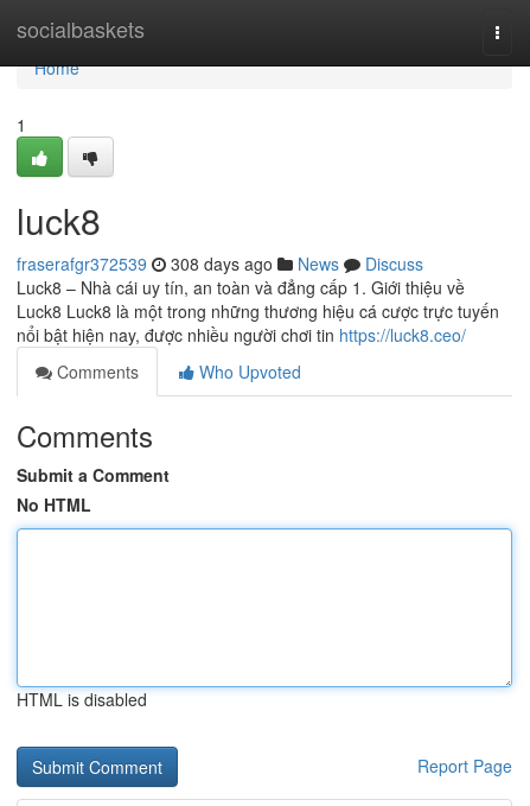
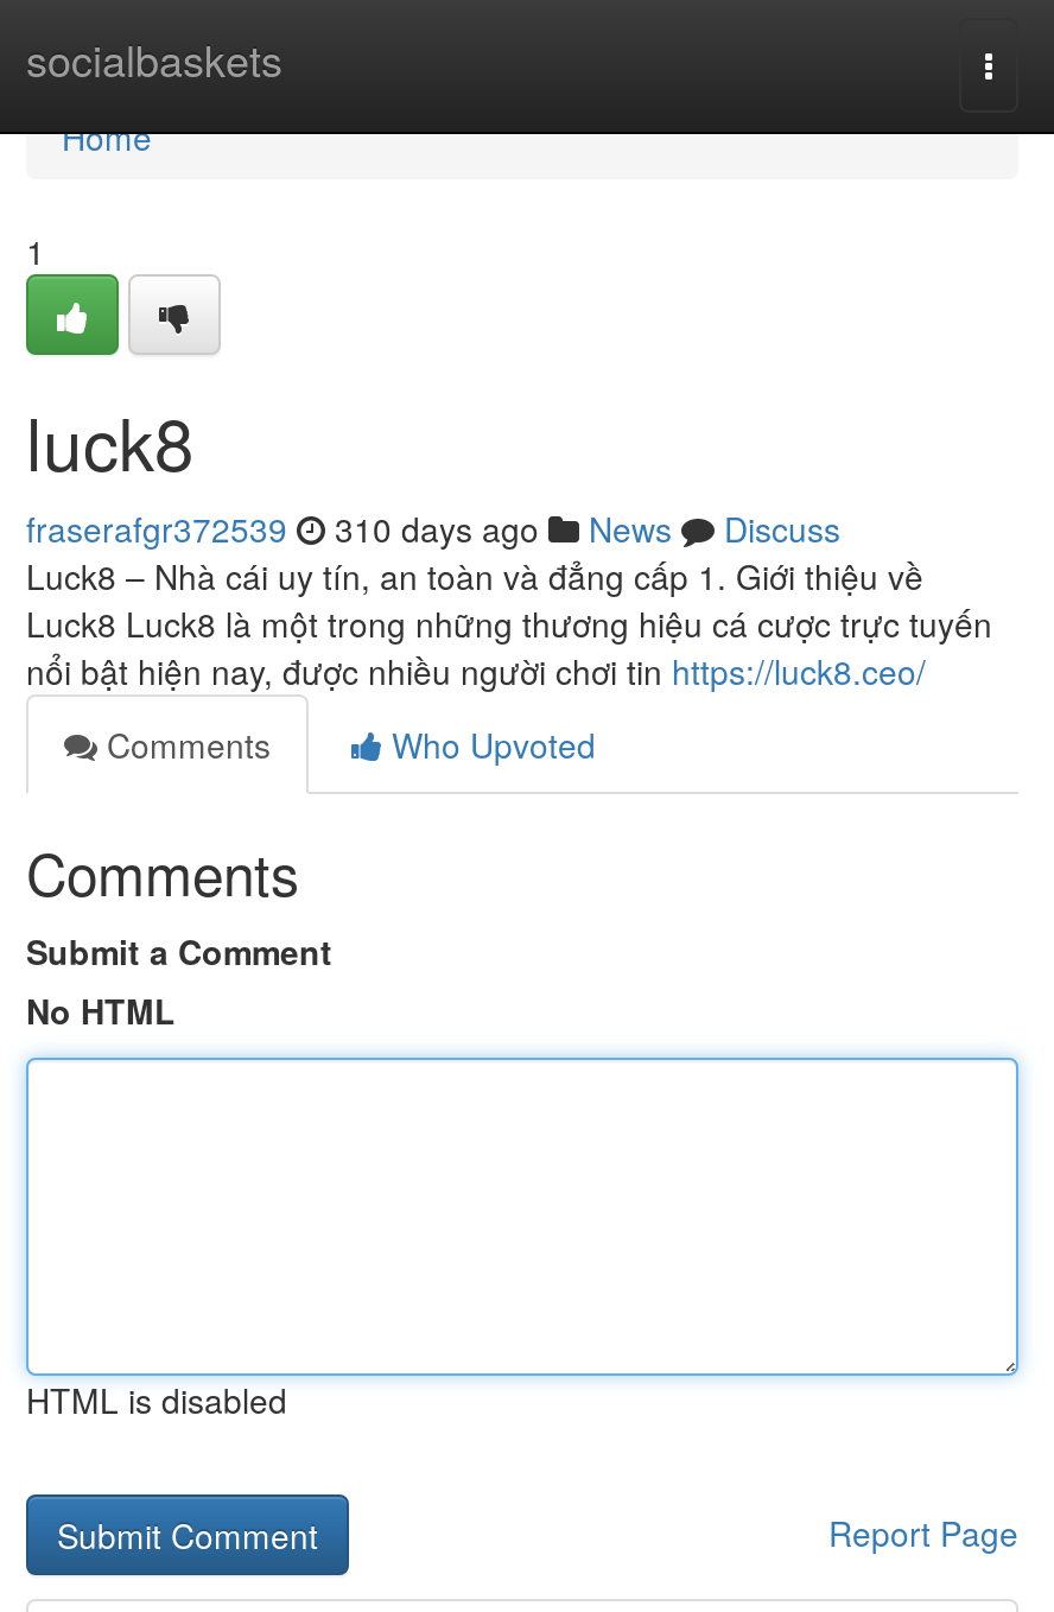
- fraserafgr372539 308 days ago News Discuss
+ fraserafgr372539 310 days ago News Discuss
